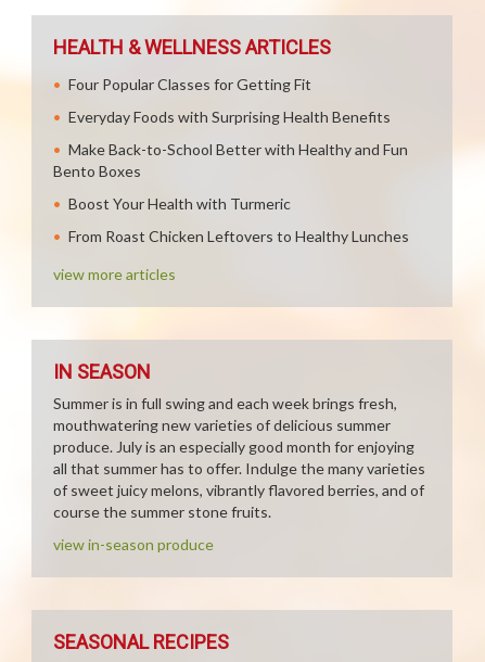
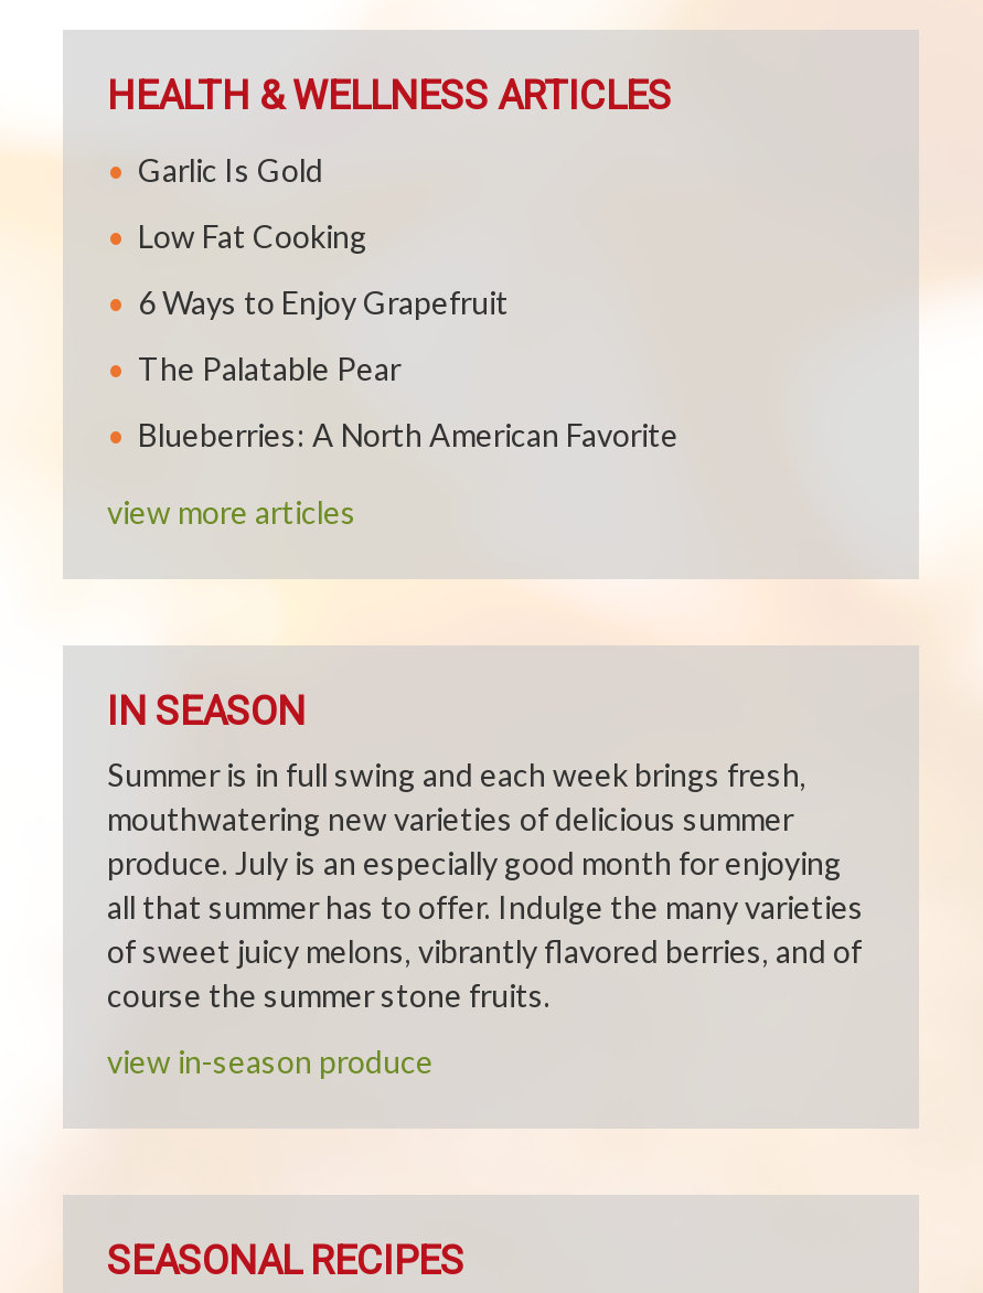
- Four Popular Classes for Getting Fit
+ Garlic Is Gold

- Everyday Foods with Surprising Health Benefits
+ Low Fat Cooking

- Make Back-to-School Better with Healthy and Fun
- Bento Boxes
+ 6 Ways to Enjoy Grapefruit

- Boost Your Health with Turmeric
+ The Palatable Pear

- From Roast Chicken Leftovers to Healthy Lunches
+ Blueberries: A North American Favorite
